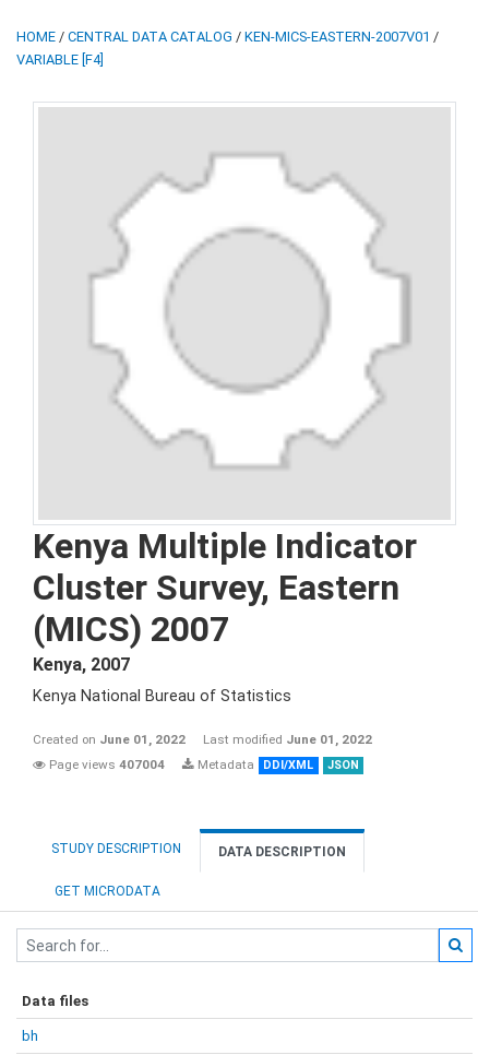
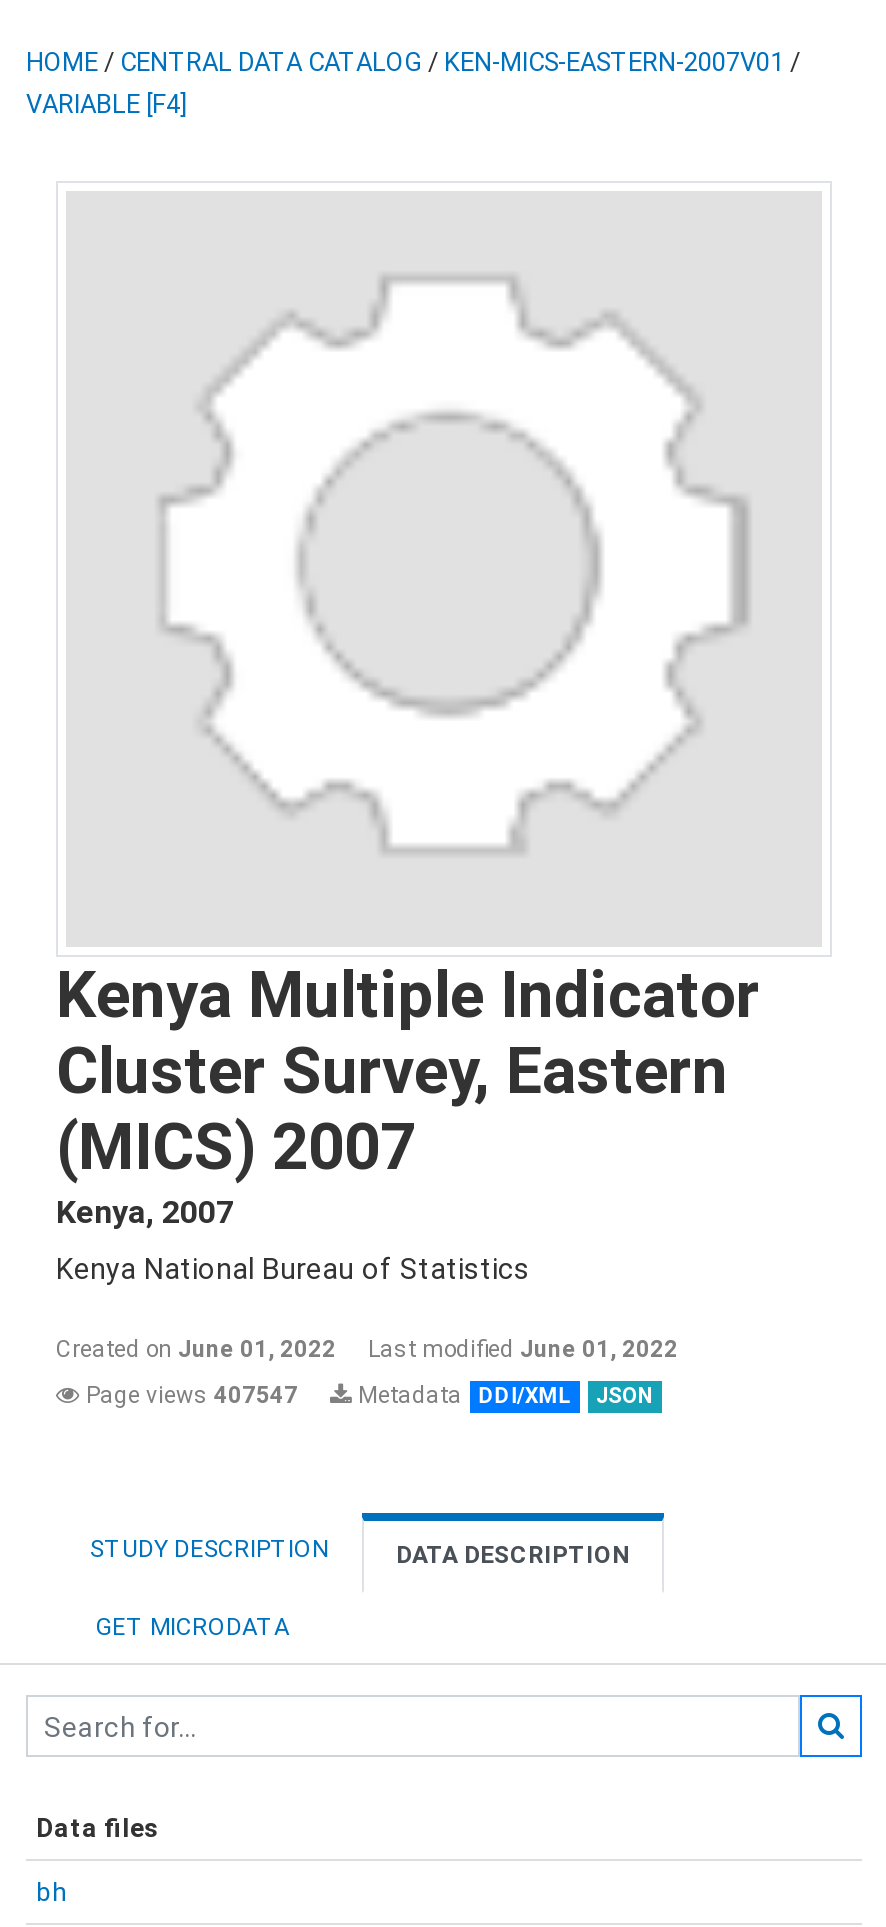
- Page views 407004 Metadata DDI/XML JSON
+ Page views 407547 Metadata DDI/XML JSON
